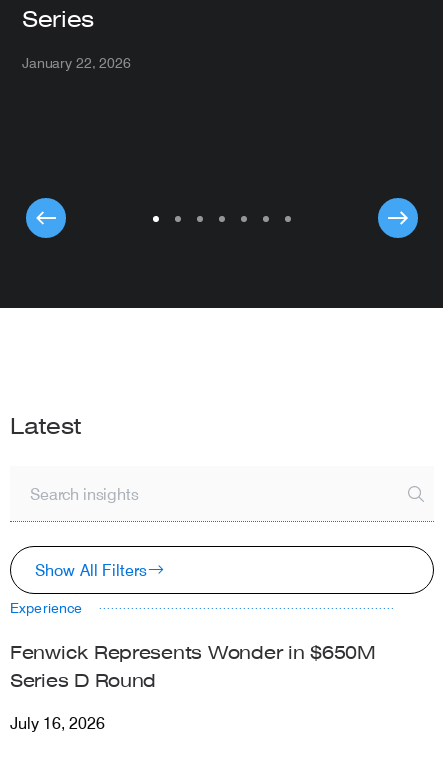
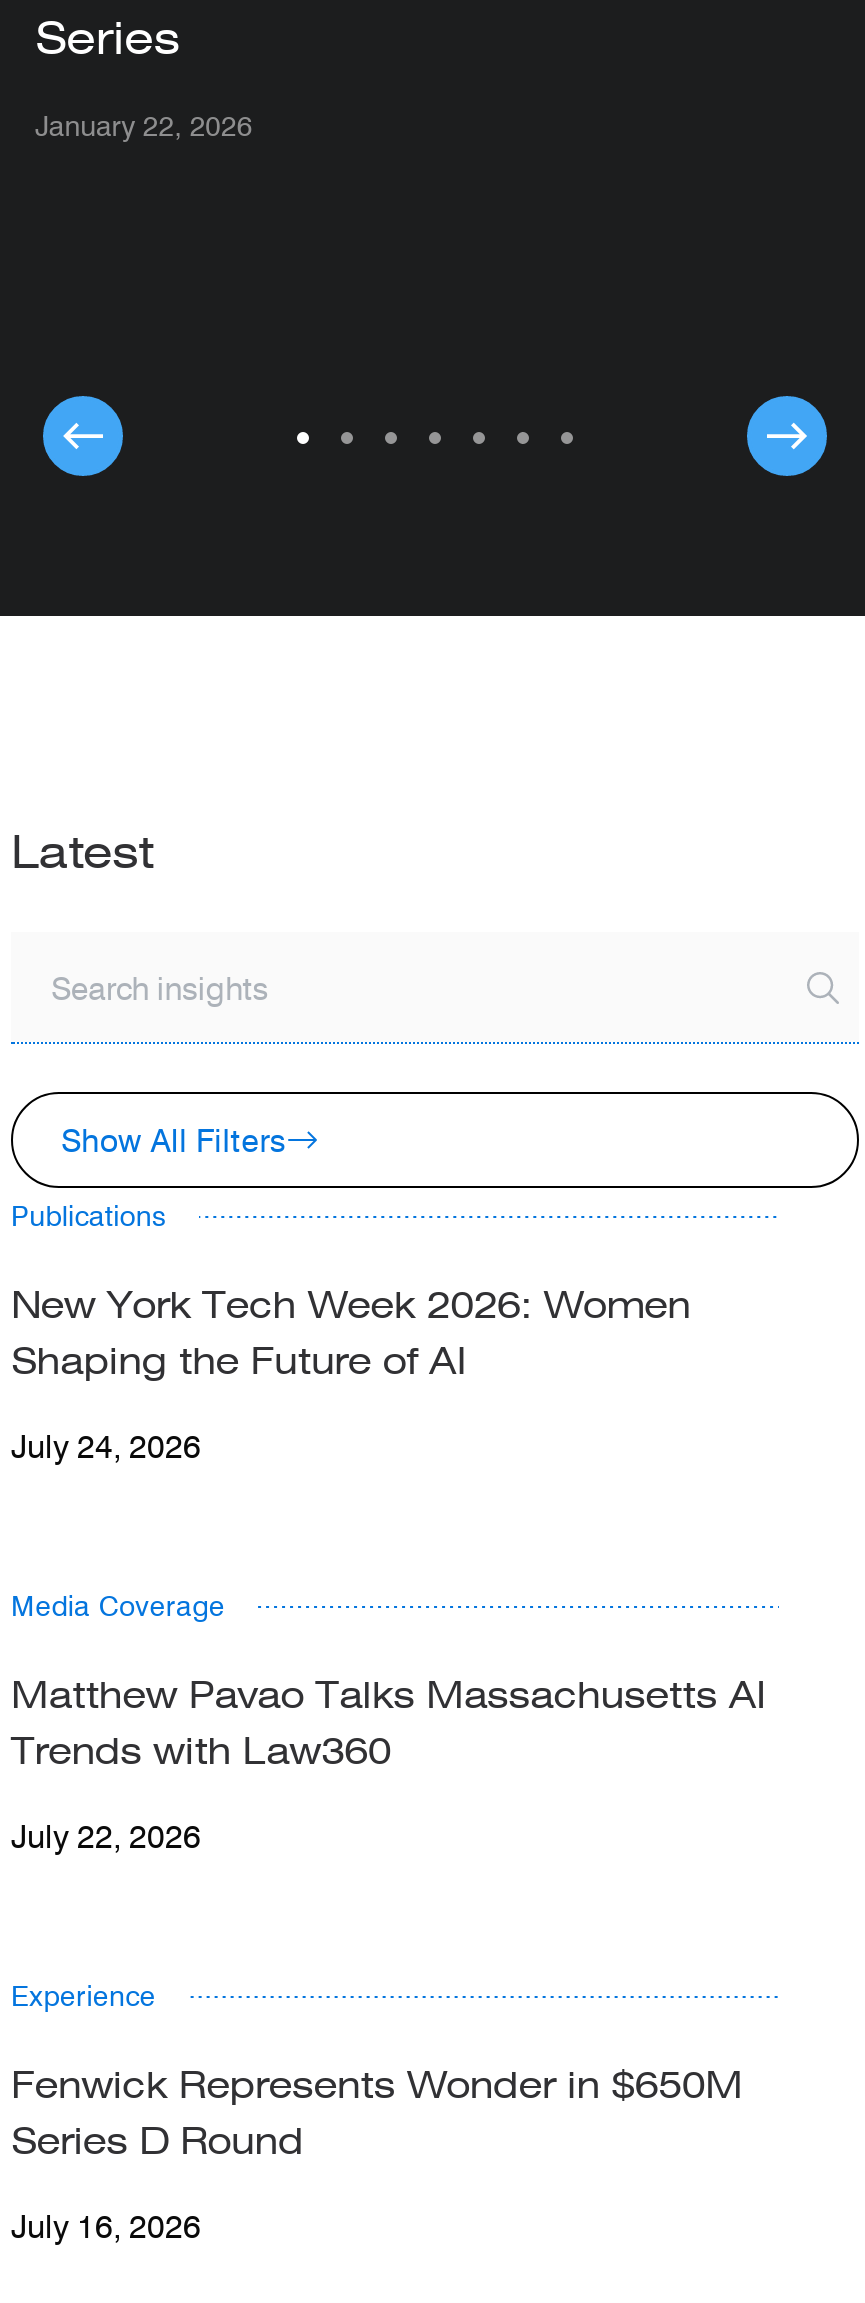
+ Publications
+ New York Tech Week 2026: Women
+ Shaping the Future of AI
+ July 24, 2026

+ Media Coverage
+ Matthew Pavao Talks Massachusetts AI
+ Trends with Law360
+ July 22, 2026
